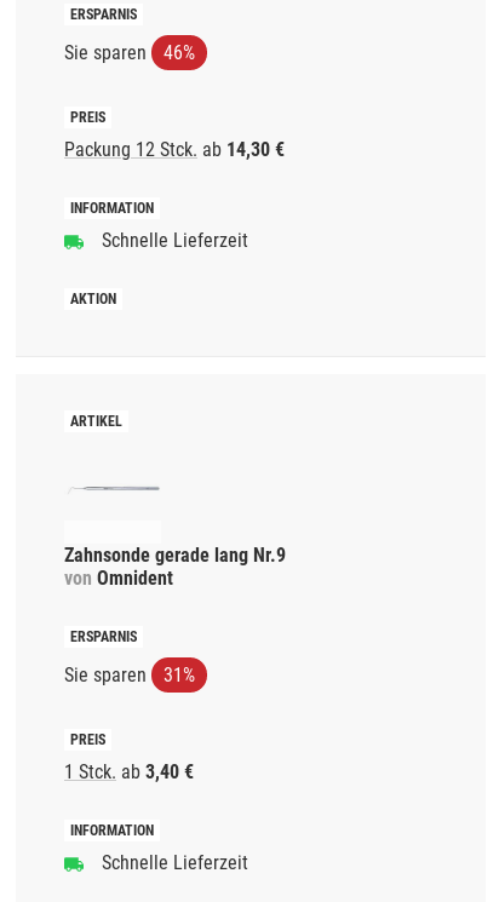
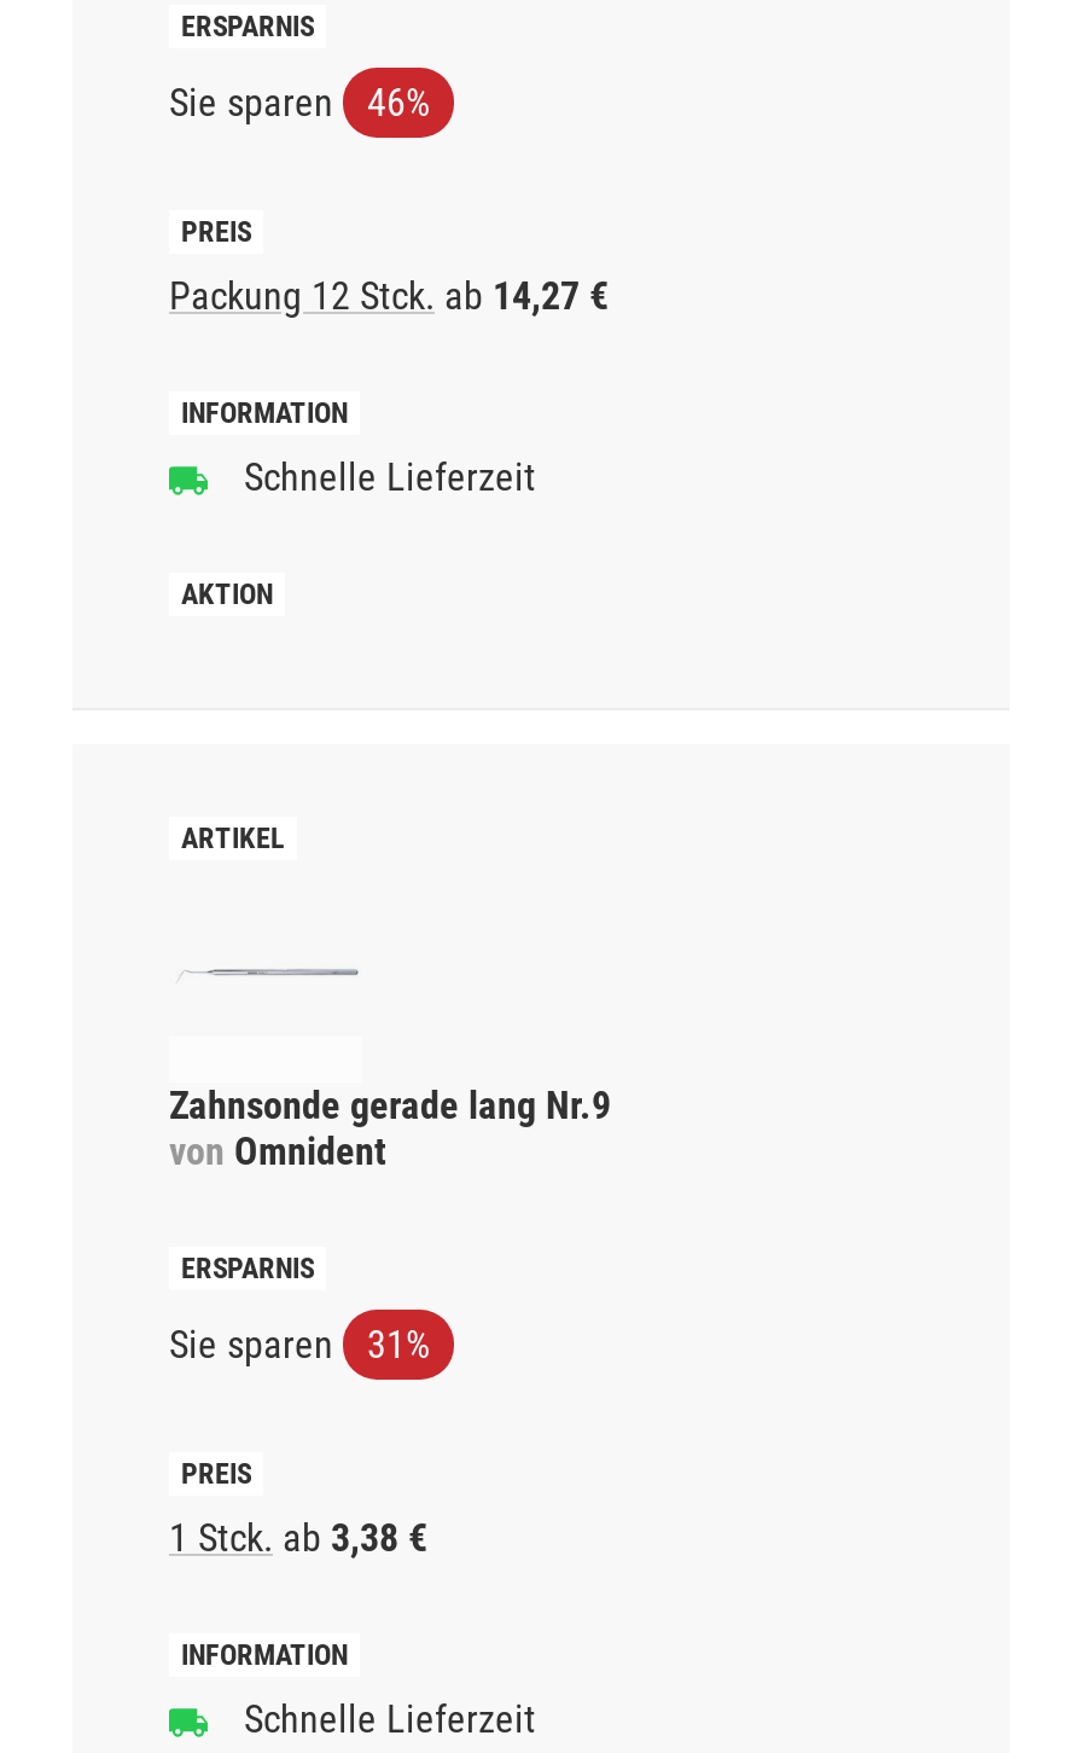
- Packung 12 Stck. ab 14,30 €
+ Packung 12 Stck. ab 14,27 €

- 1 Stck. ab 3,40 €
+ 1 Stck. ab 3,38 €
